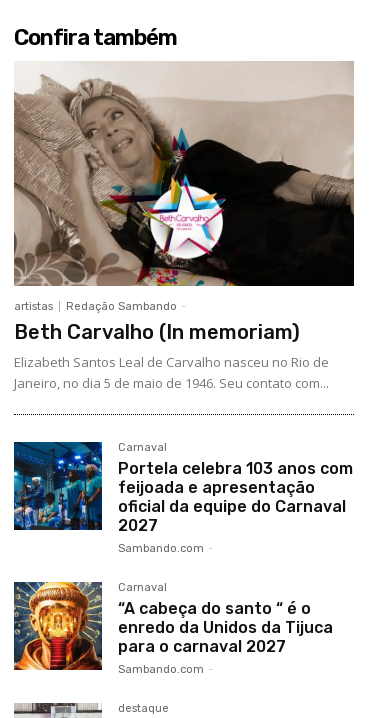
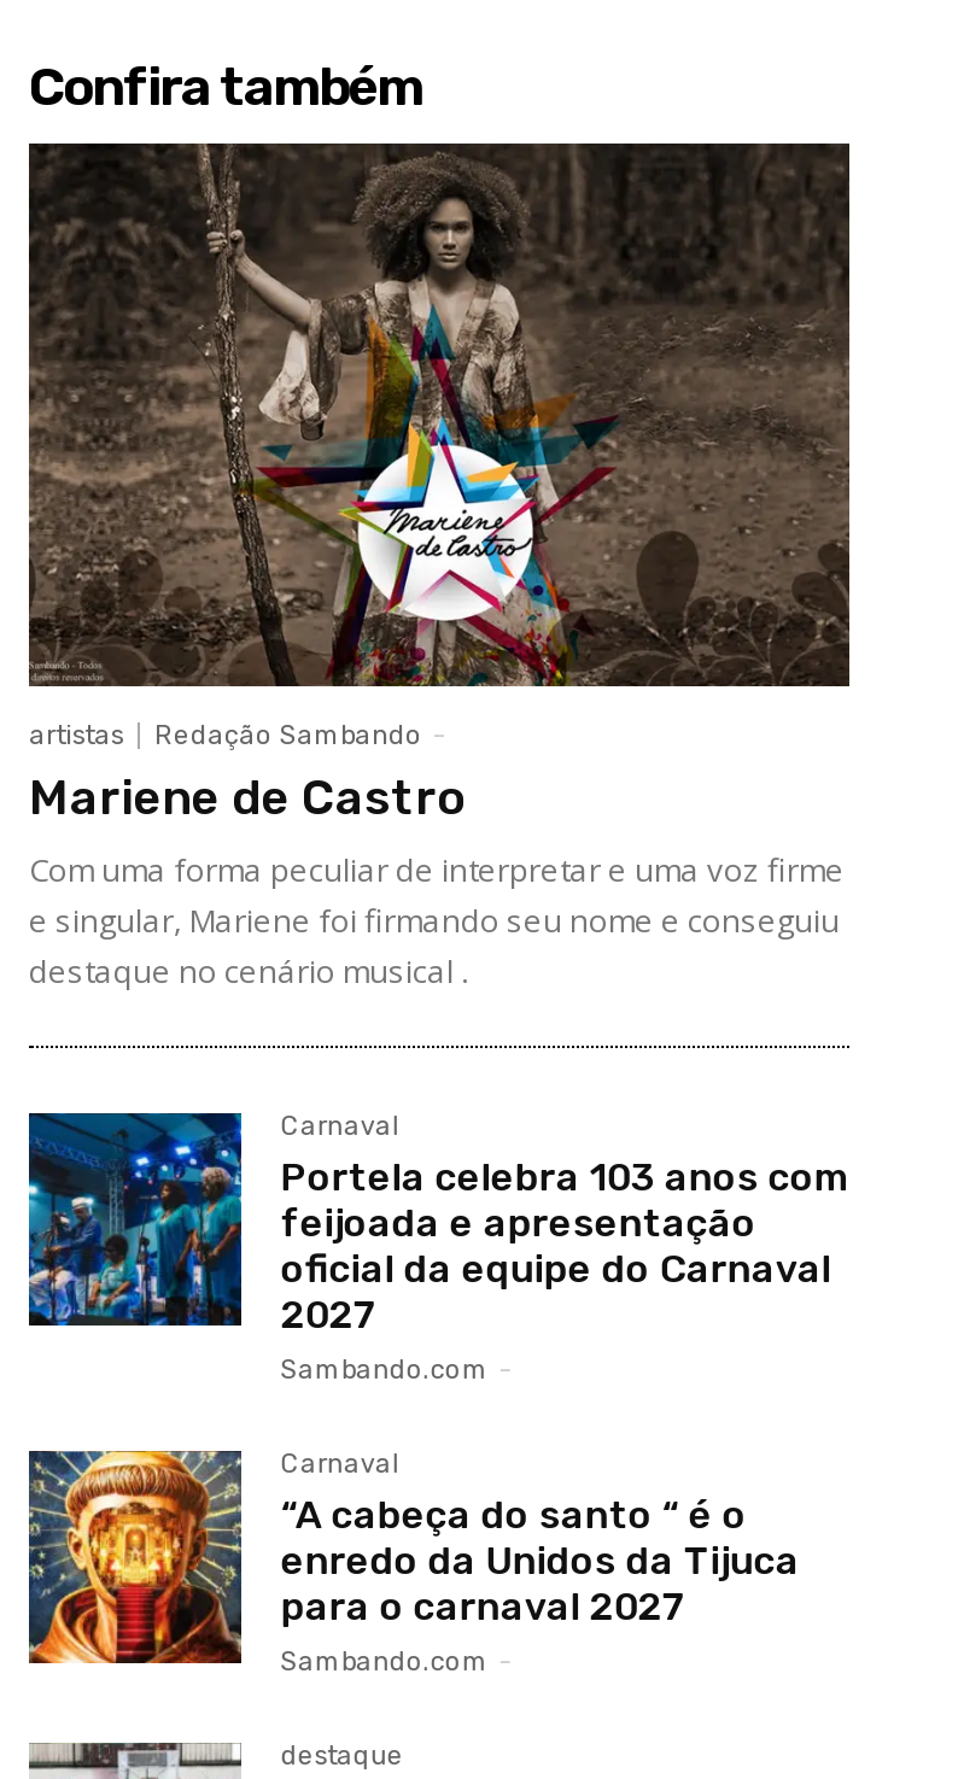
- [image]
- Beth Carvalho (In memoriam)
- Elizabeth Santos Leal de Carvalho nasceu no Rio de
- Janeiro, no dia 5 de maio de 1946. Seu contato com...
+ [image]
+ Mariene de Castro
+ Com uma forma peculiar de interpretar e uma voz firme
+ e singular, Mariene foi firmando seu nome e conseguiu
+ destaque no cenário musical .
